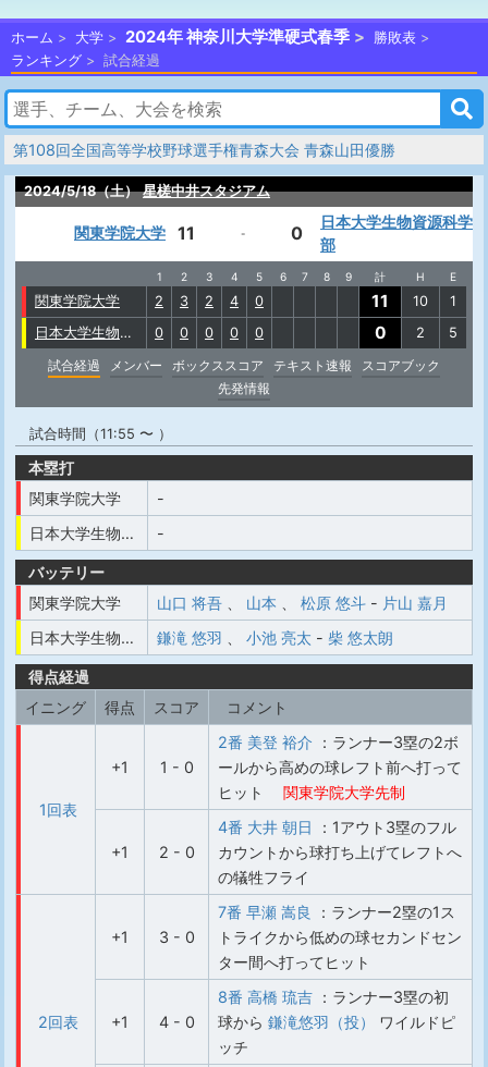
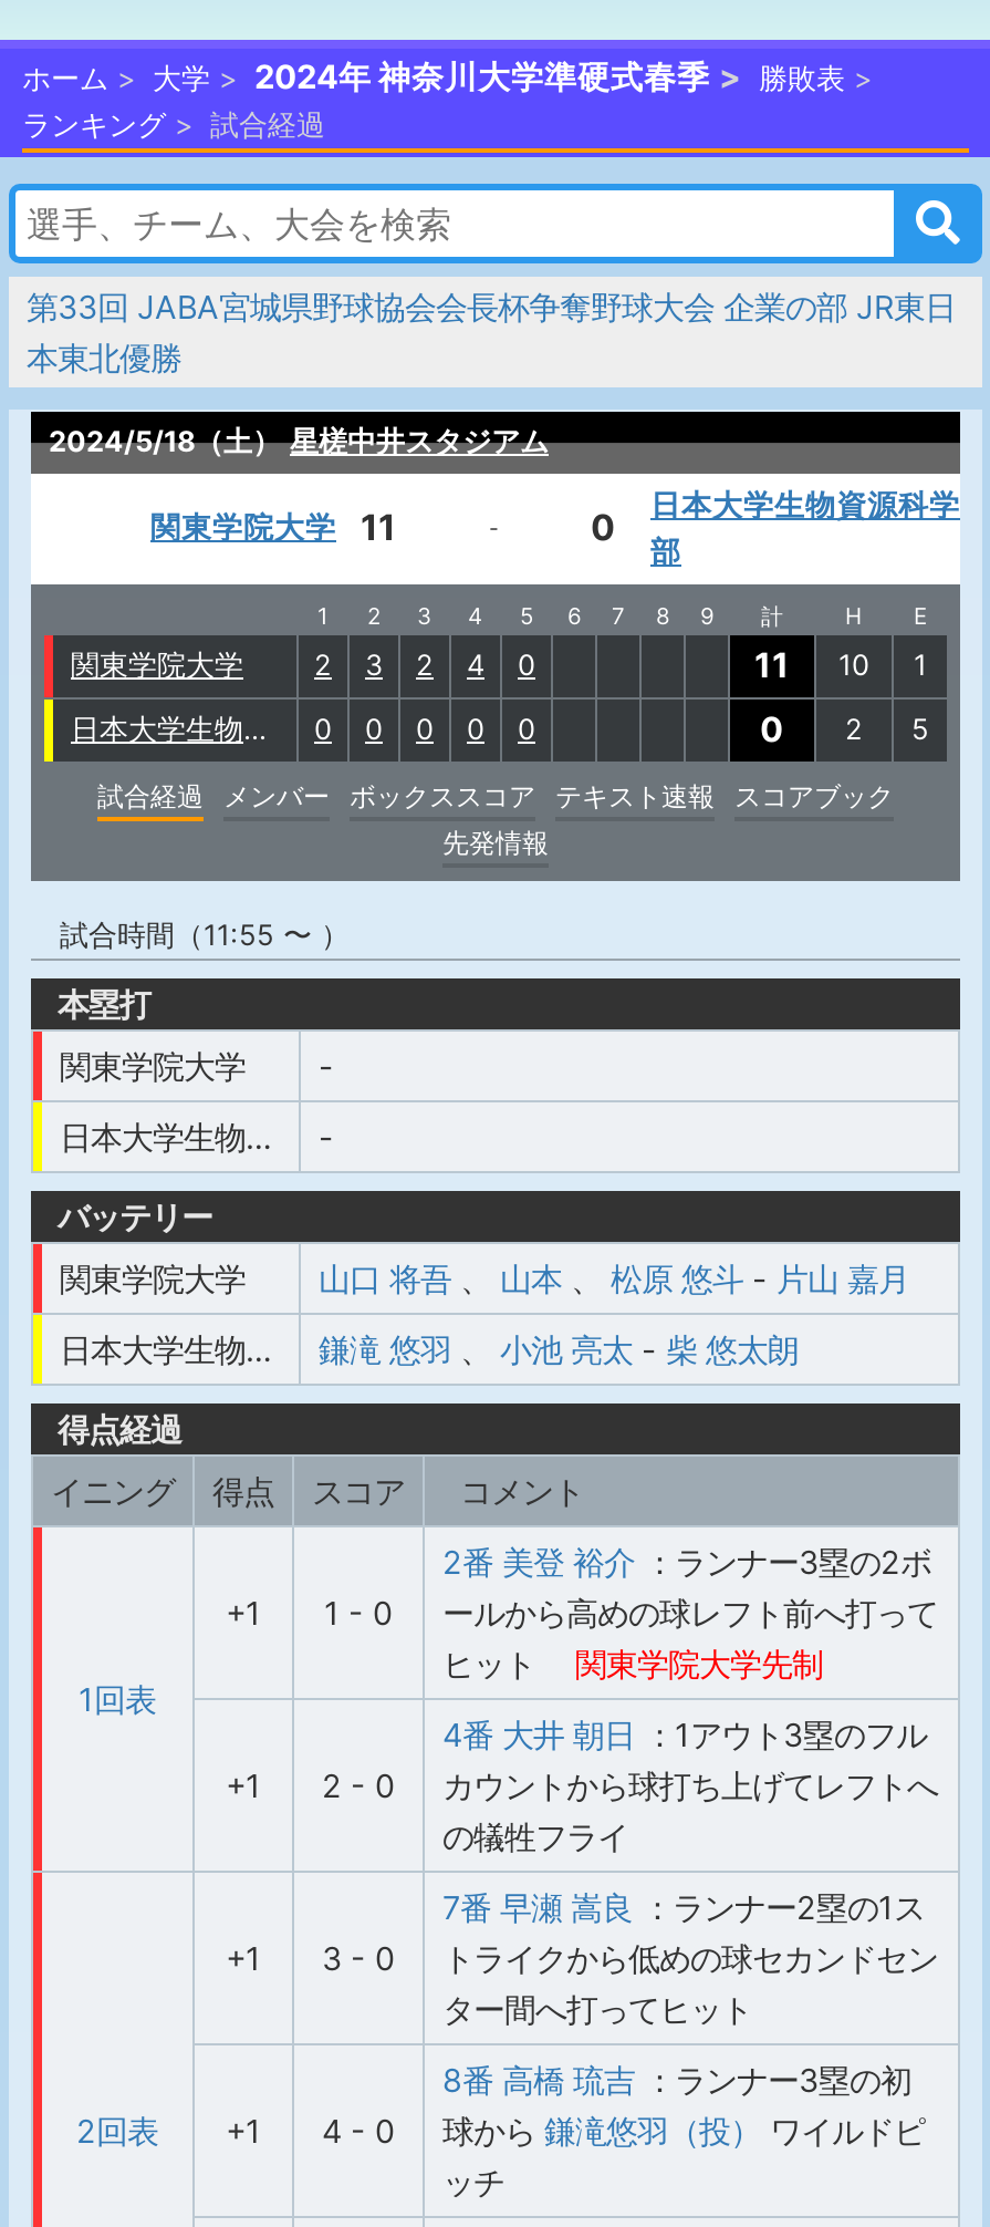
- 第108回全国高等学校野球選手権青森大会 青森山田優勝
+ 第33回 JABA宮城県野球協会会長杯争奪野球大会 企業の部 JR東日
+ 本東北優勝
